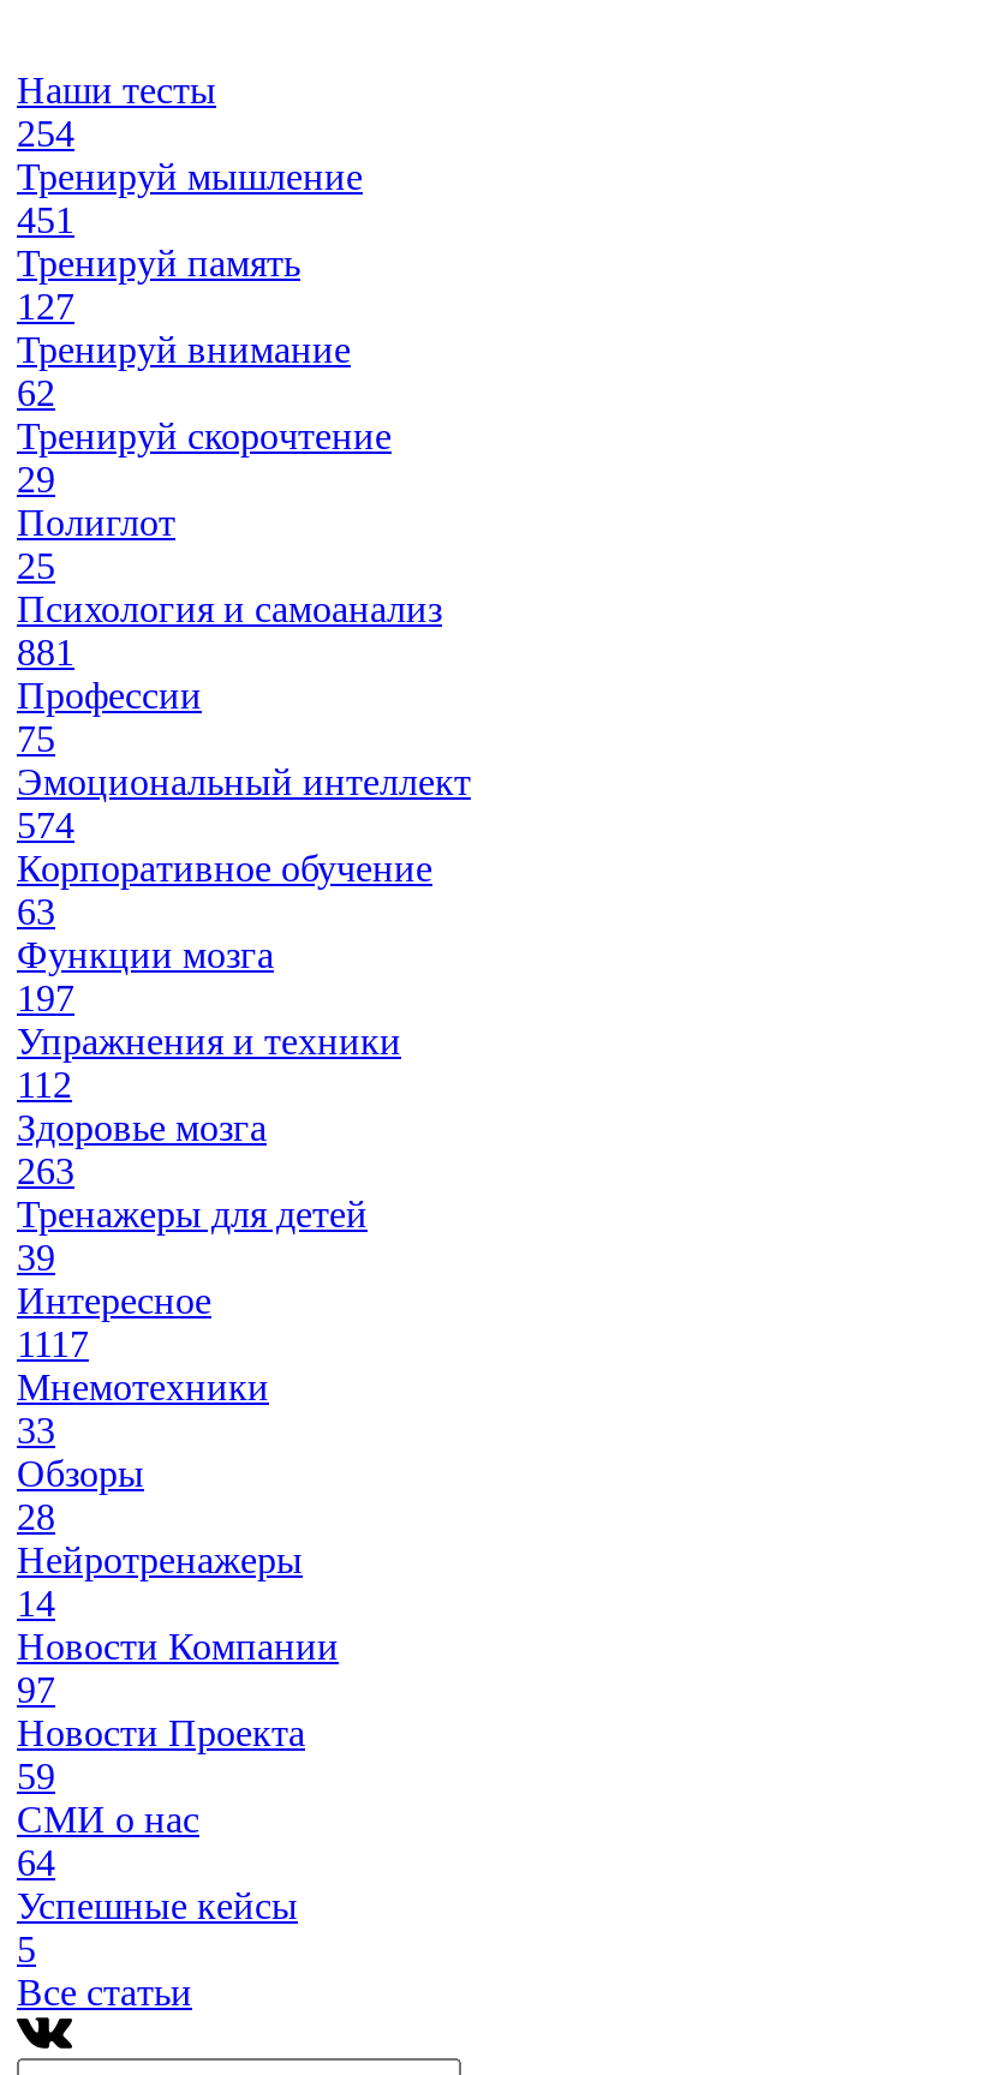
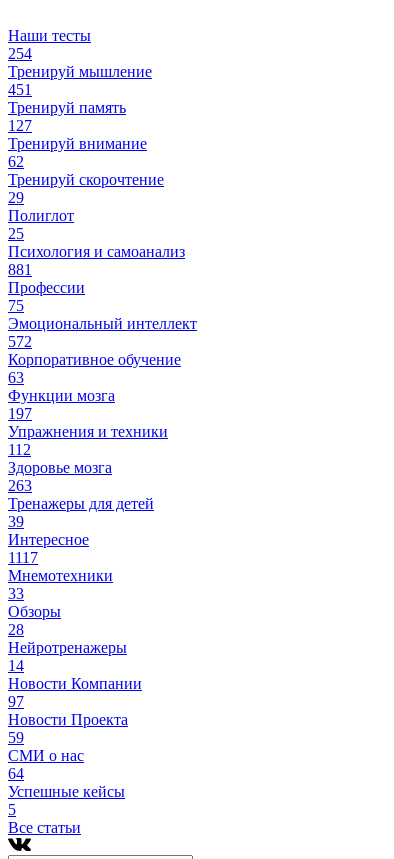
- 574
+ 572
